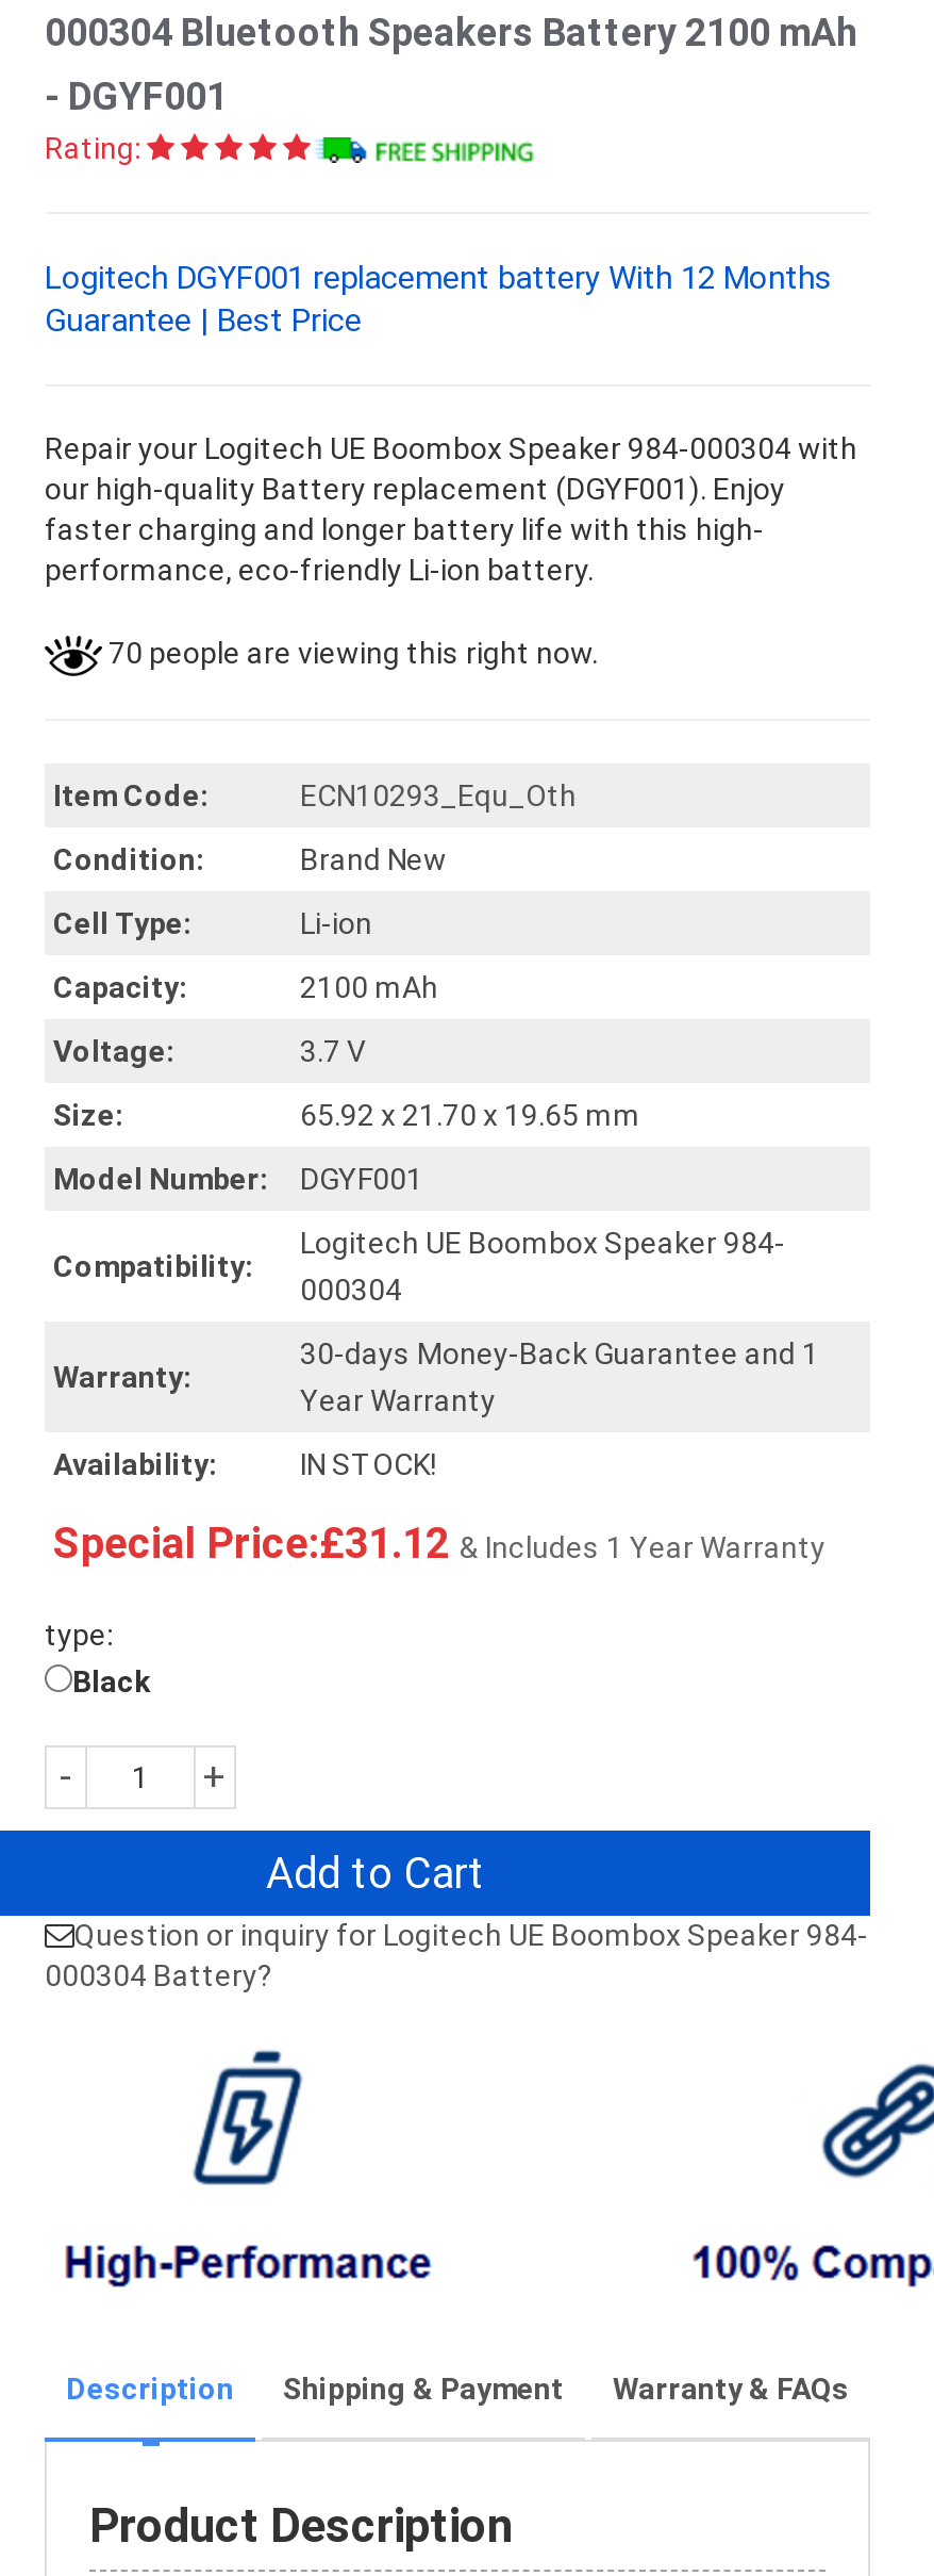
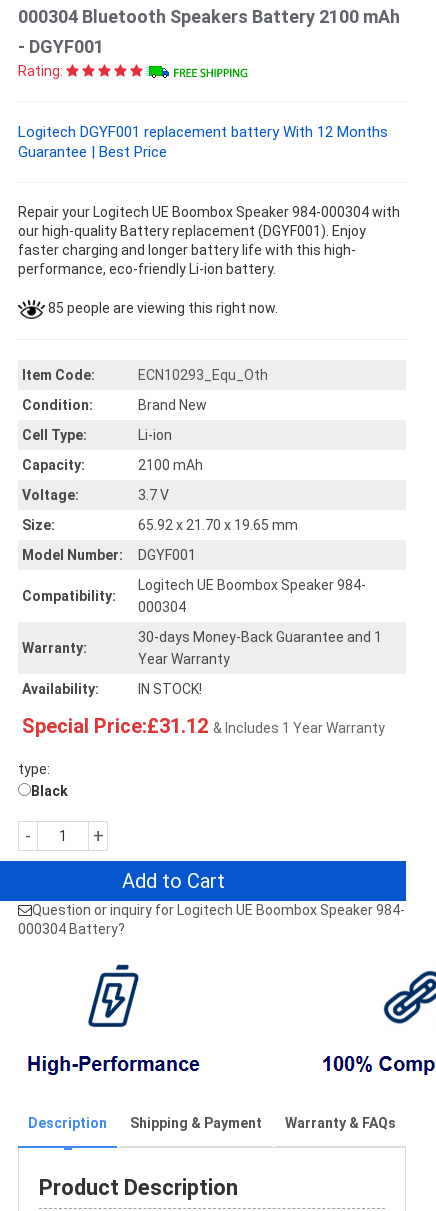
- 70 people are viewing this right now.
+ 85 people are viewing this right now.
